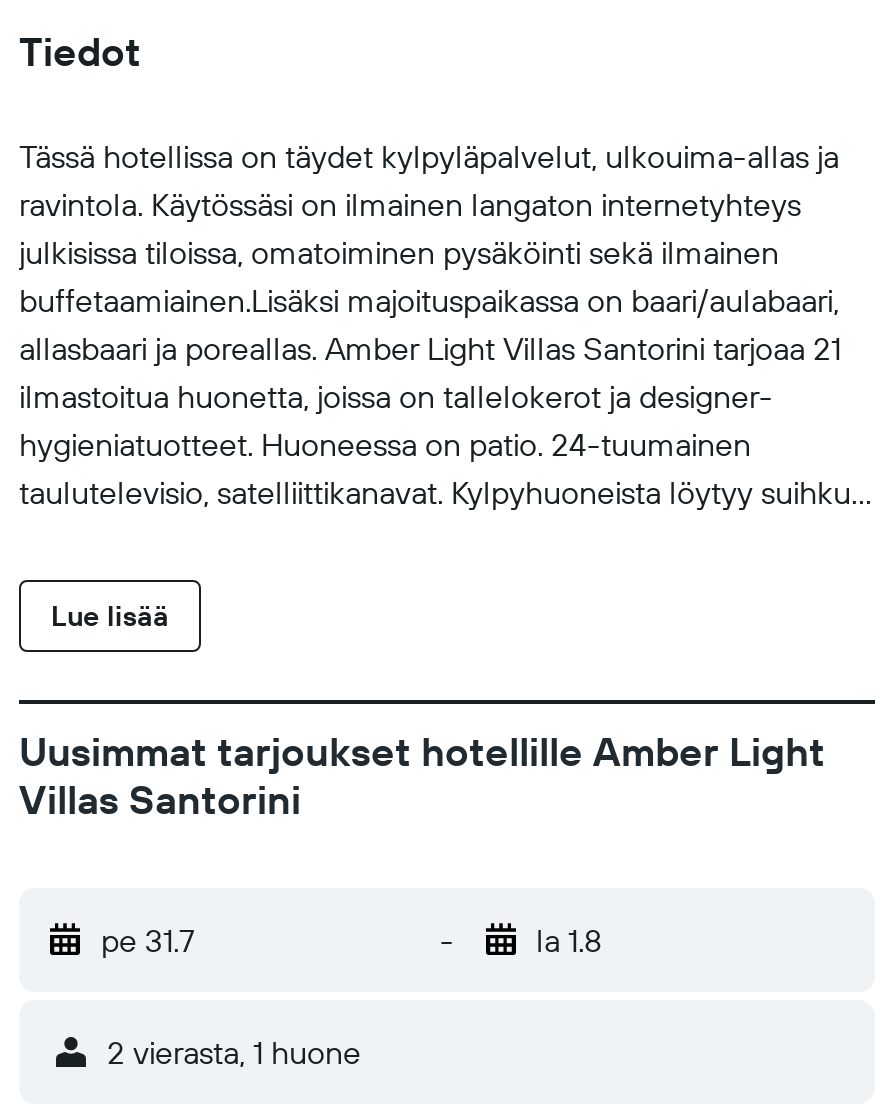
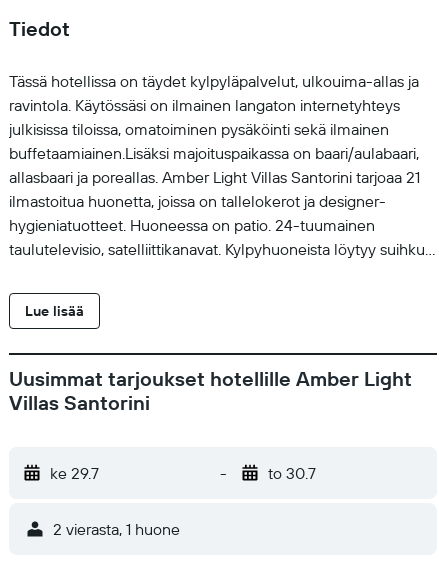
- pe 31.7
+ ke 29.7

- la 1.8
+ to 30.7
